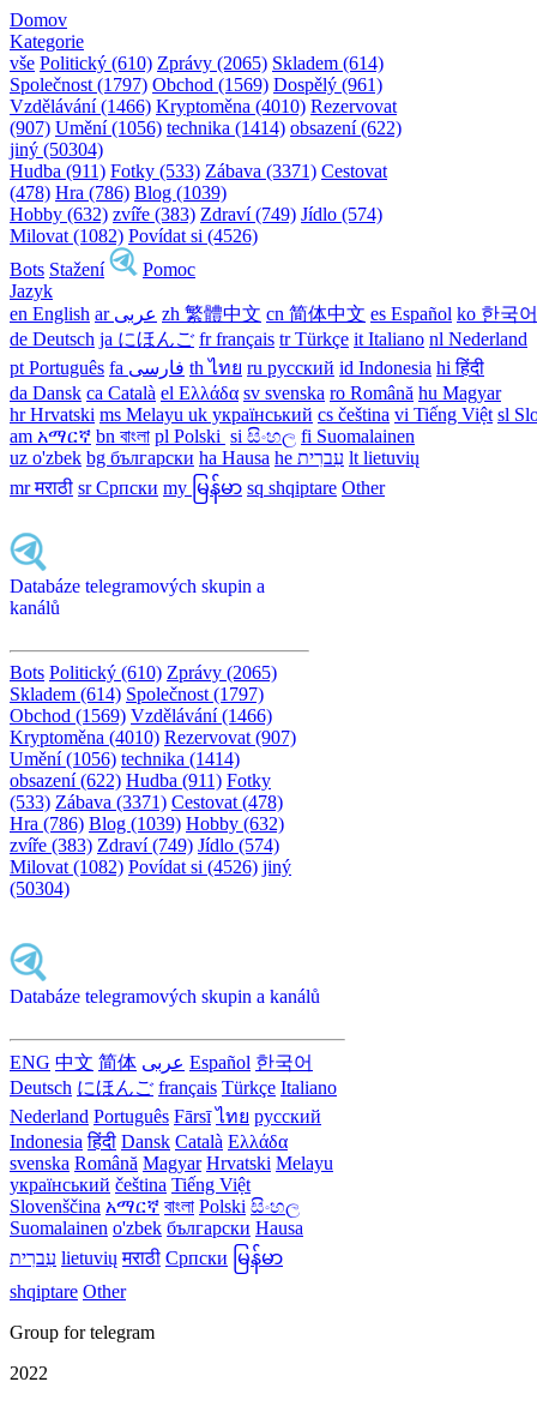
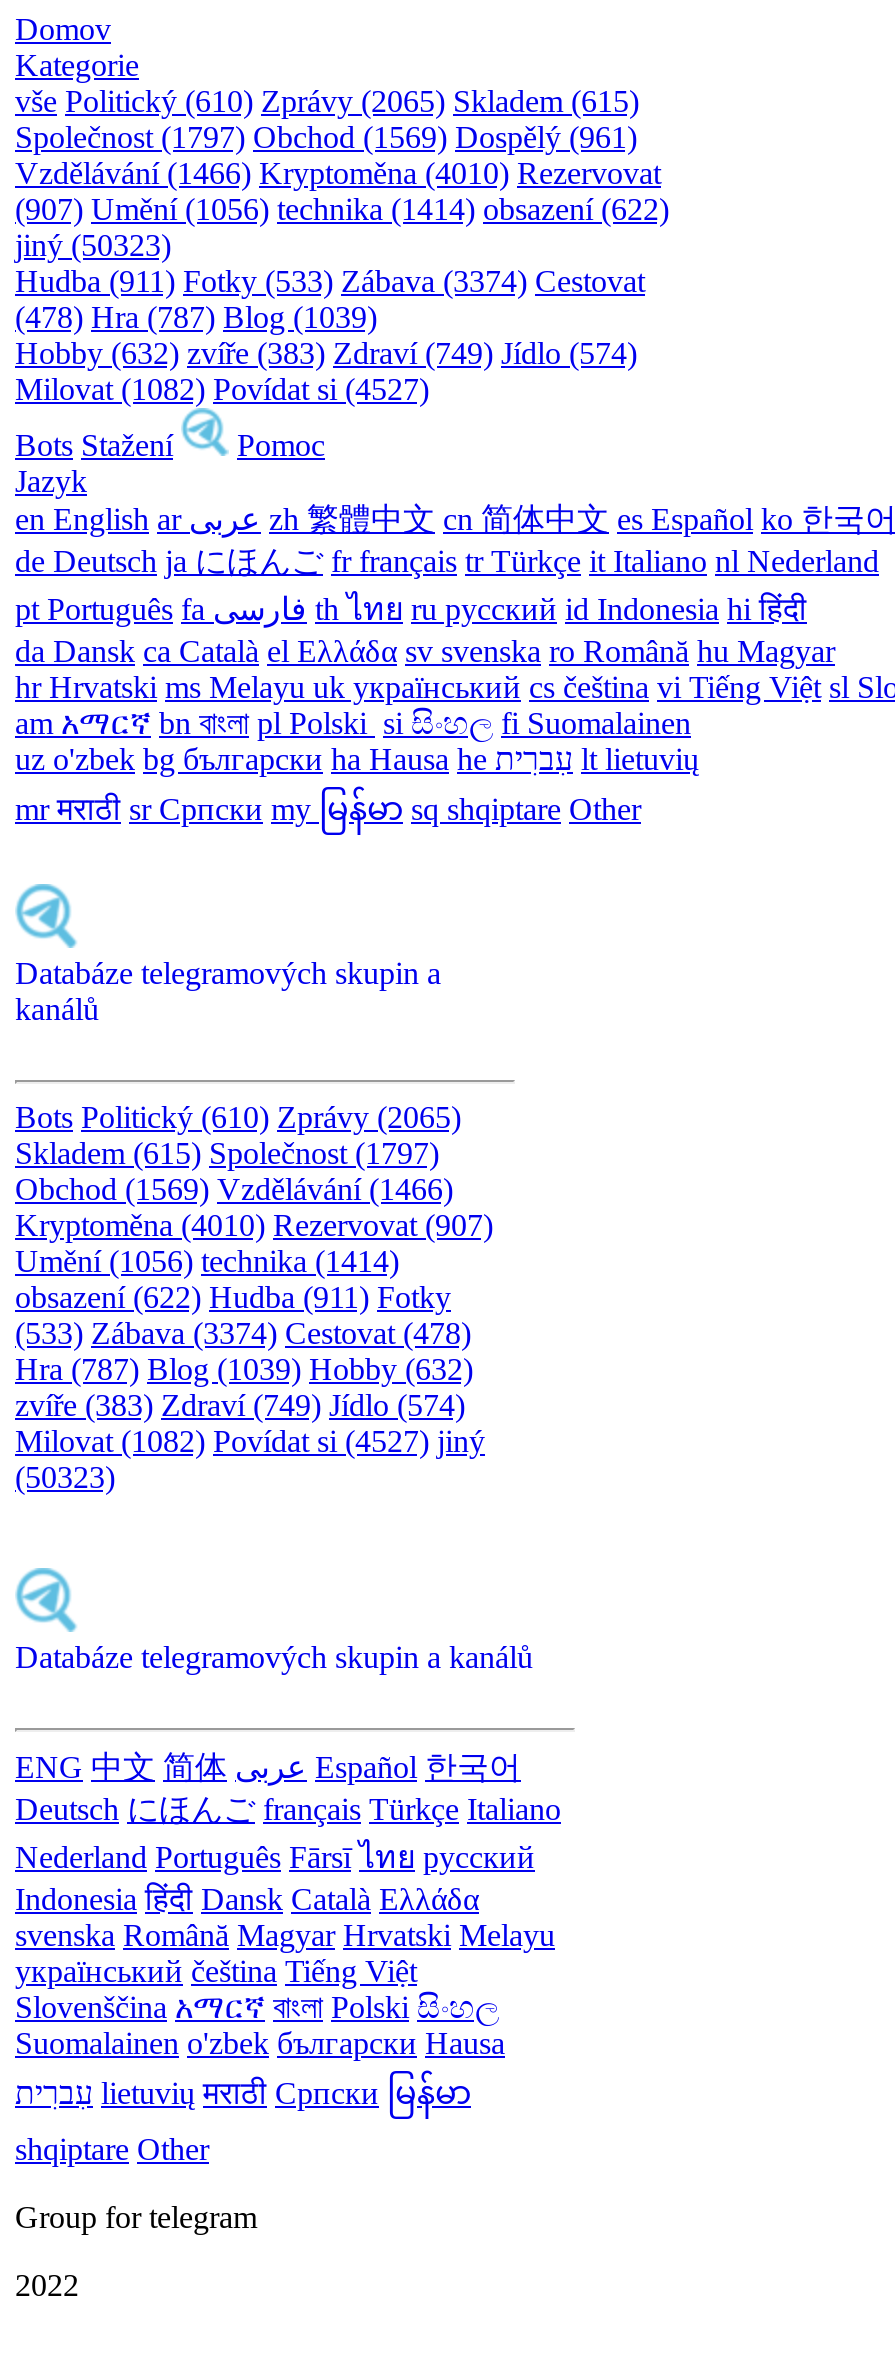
- vše Politický (610) Zprávy (2065) Skladem (614)
+ vše Politický (610) Zprávy (2065) Skladem (615)

- jiný (50304)
+ jiný (50323)

- Hudba (911) Fotky (533) Zábava (3371) Cestovat
+ Hudba (911) Fotky (533) Zábava (3374) Cestovat

- (478) Hra (786) Blog (1039)
+ (478) Hra (787) Blog (1039)

- Milovat (1082) Povídat si (4526)
+ Milovat (1082) Povídat si (4527)

- Skladem (614) Společnost (1797)
+ Skladem (615) Společnost (1797)

- (533) Zábava (3371) Cestovat (478)
+ (533) Zábava (3374) Cestovat (478)

- Hra (786) Blog (1039) Hobby (632)
+ Hra (787) Blog (1039) Hobby (632)

- Milovat (1082) Povídat si (4526) jiný
+ Milovat (1082) Povídat si (4527) jiný

- (50304)
+ (50323)
